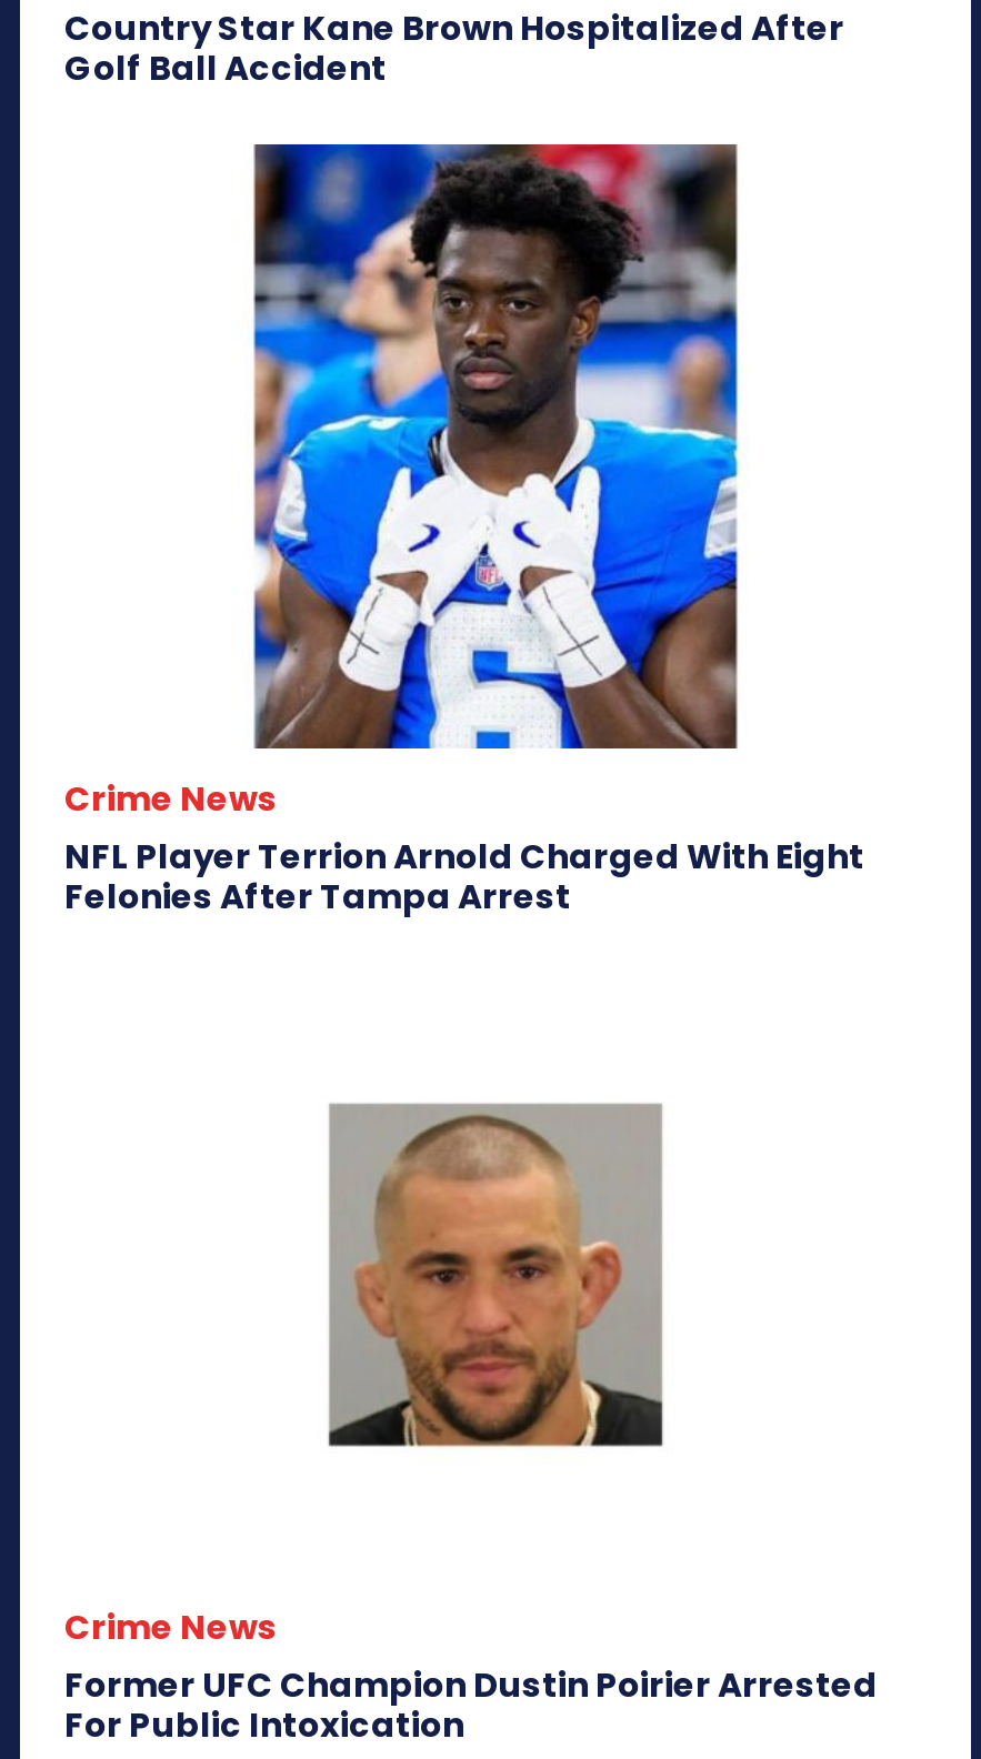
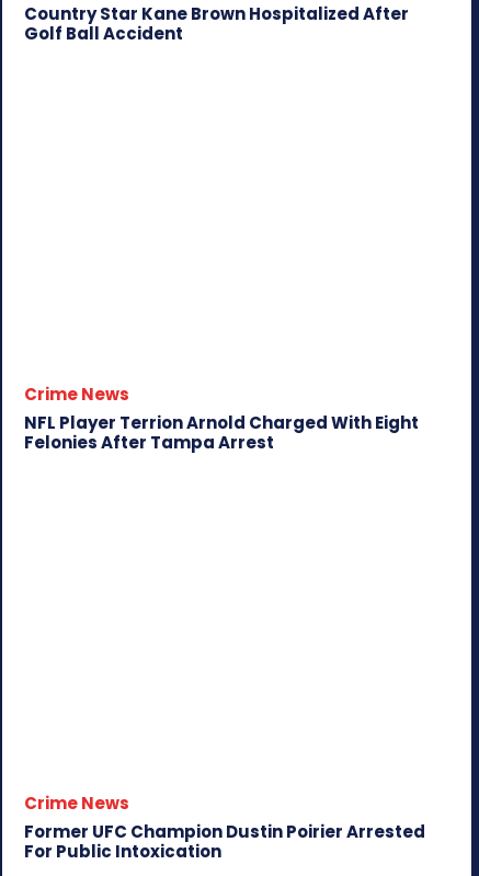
- [image]

- [image]
